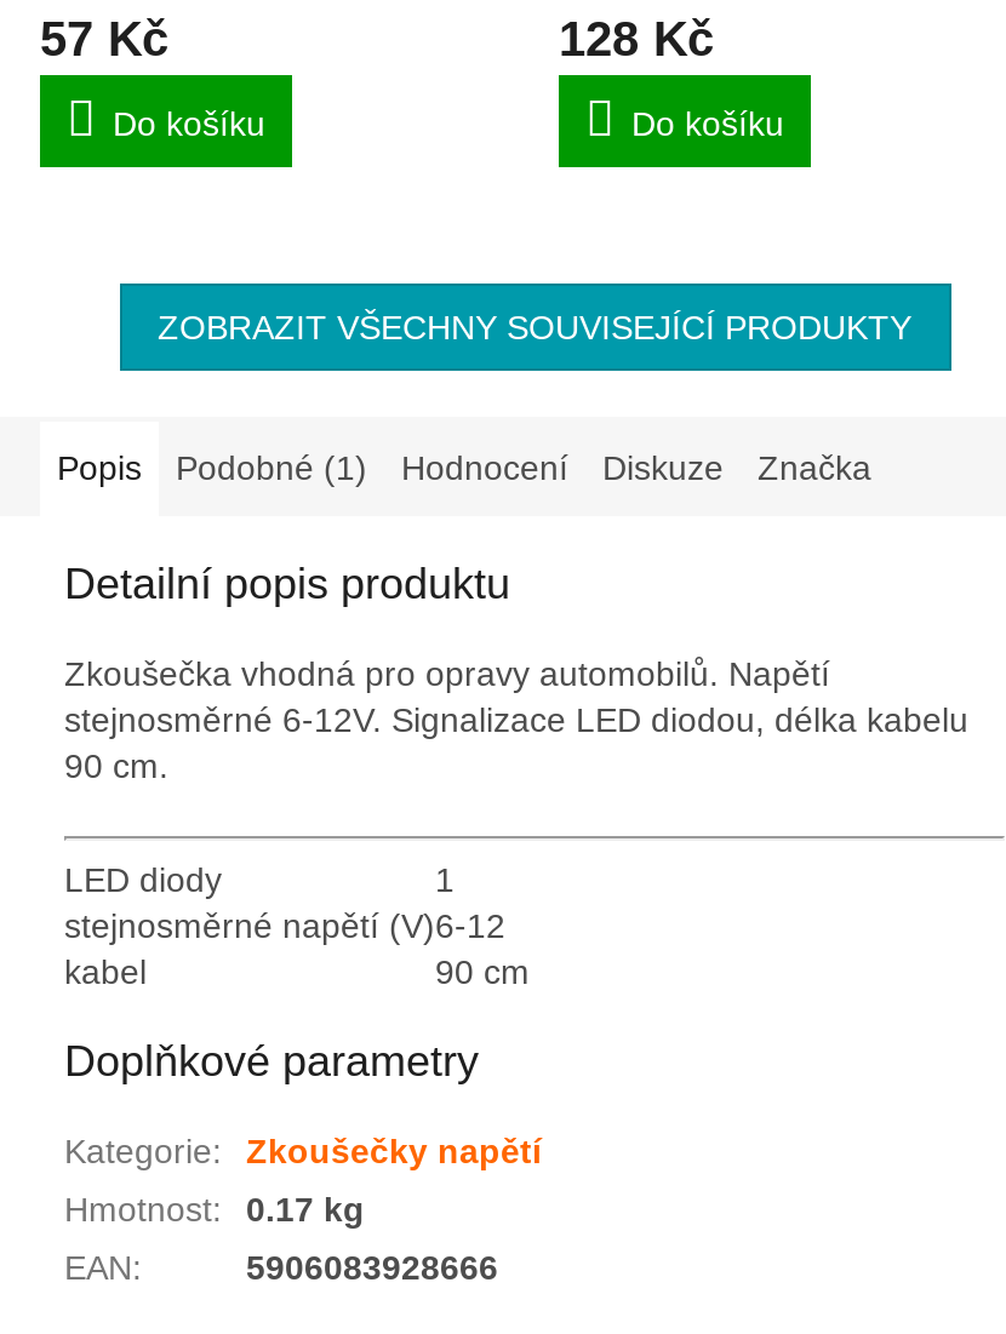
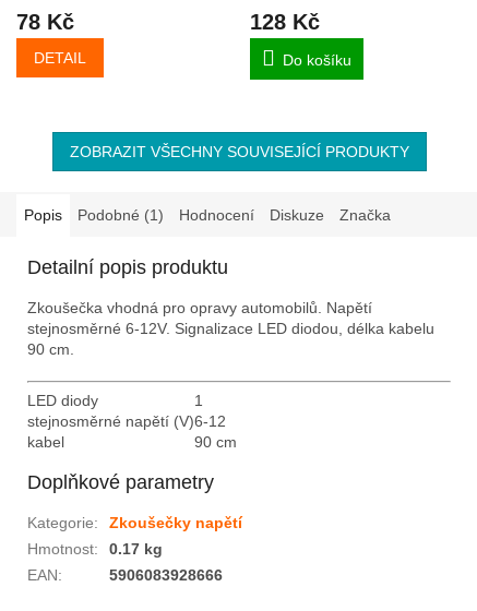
- 57 Kč
+ 78 Kč

- Do košíku
+ DETAIL
